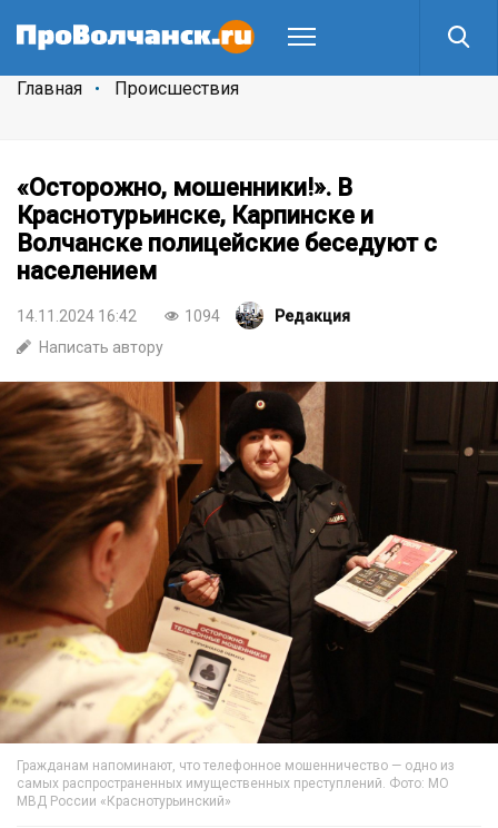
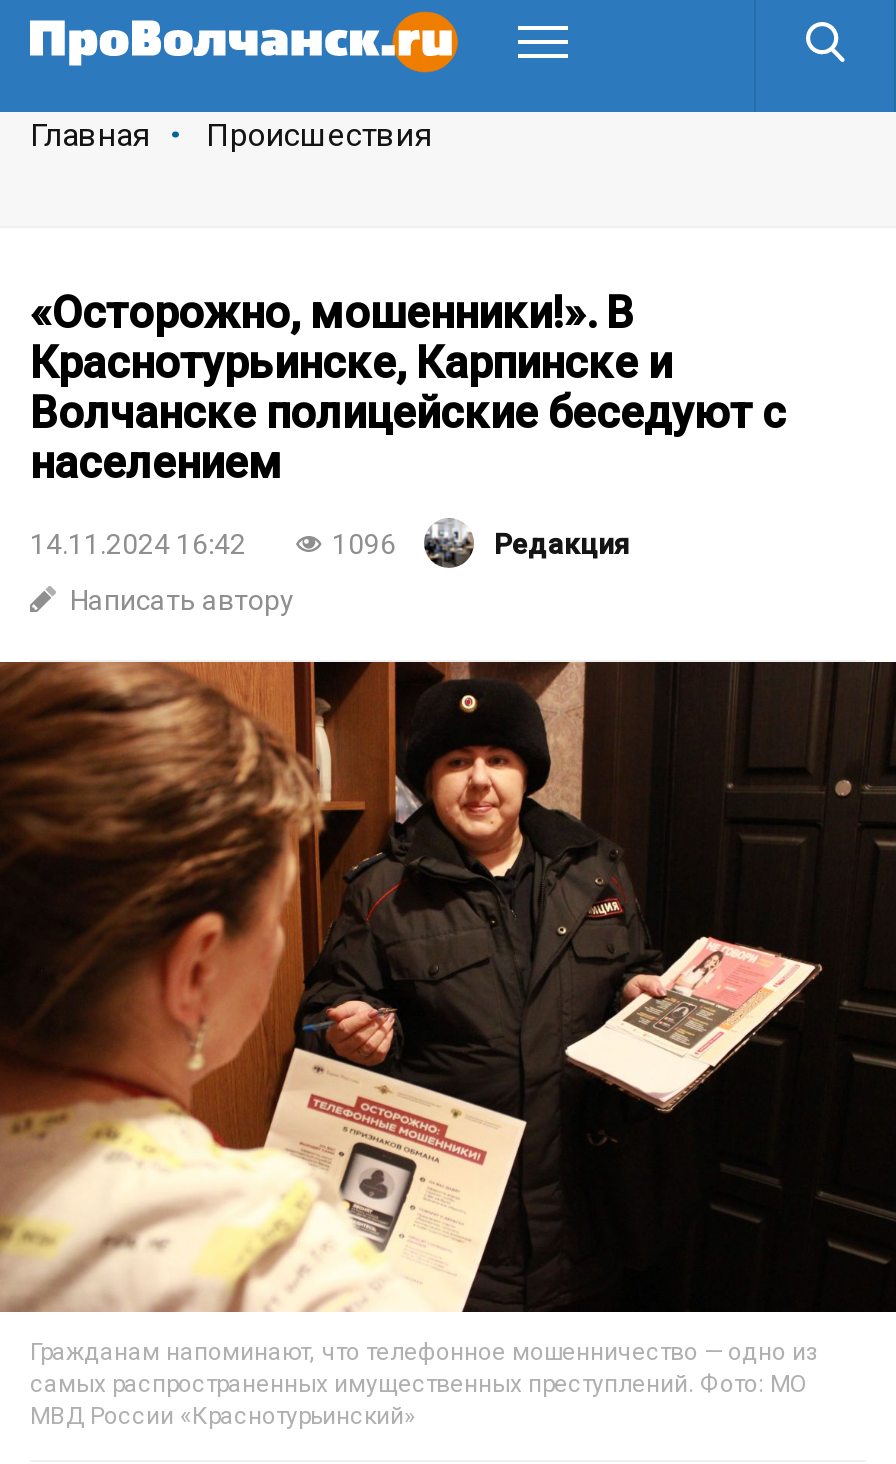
- 1094
+ 1096
